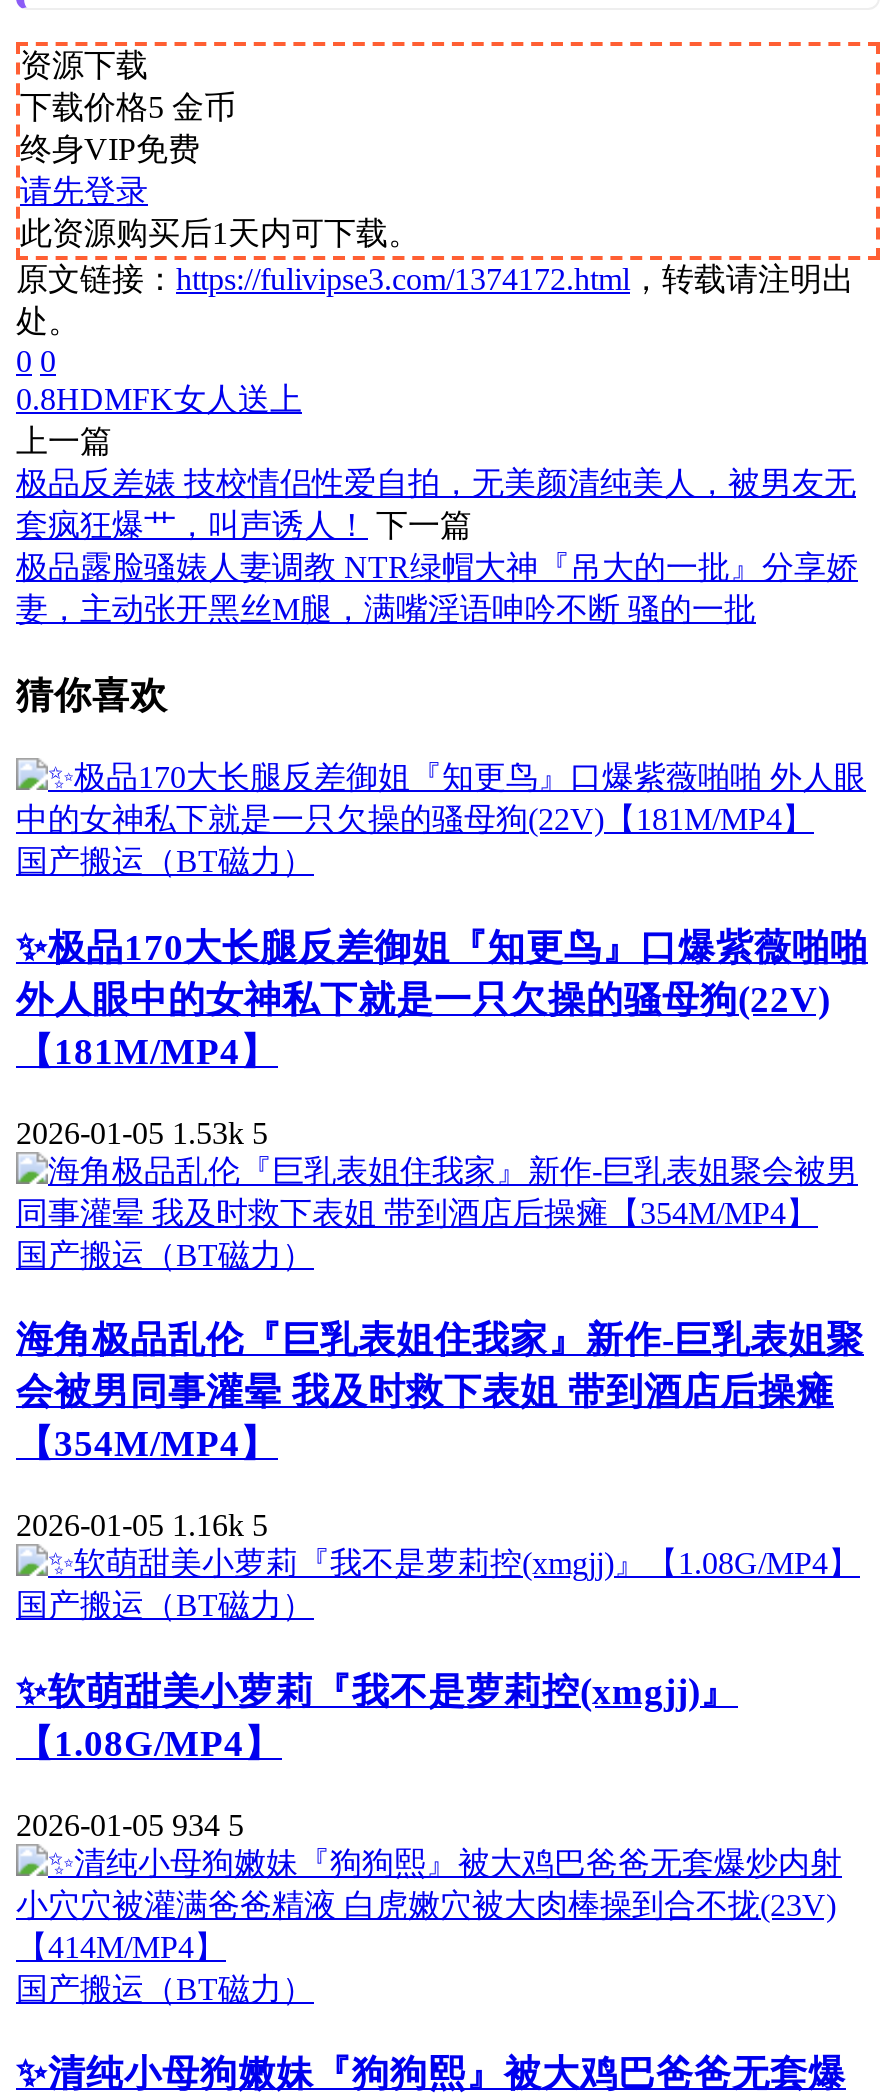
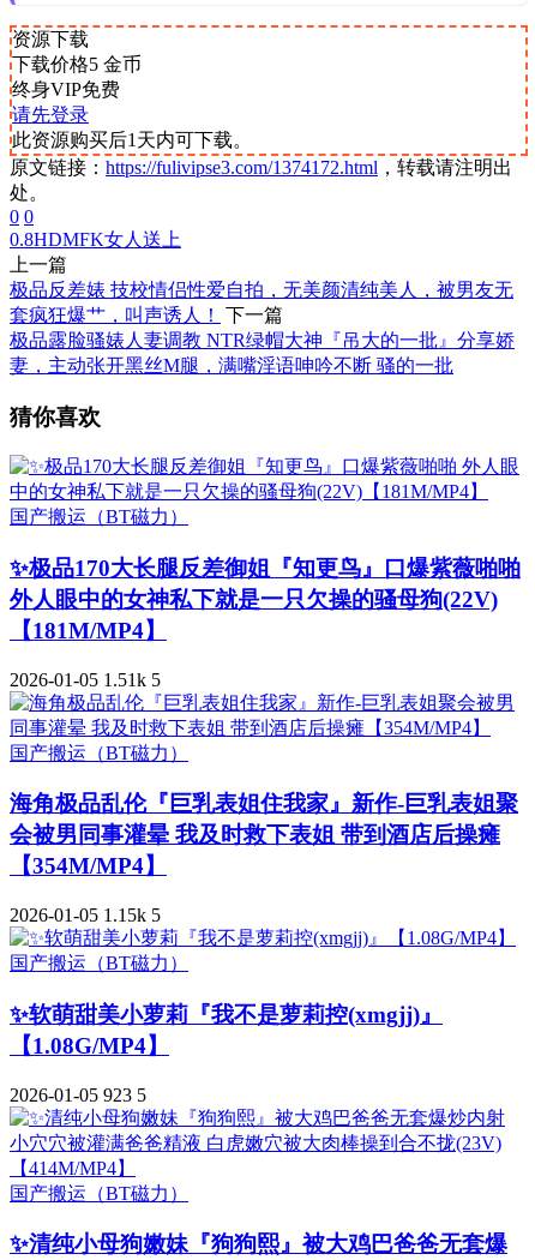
- 2026-01-05 1.53k 5
+ 2026-01-05 1.51k 5

- 2026-01-05 1.16k 5
+ 2026-01-05 1.15k 5

- 2026-01-05 934 5
+ 2026-01-05 923 5
